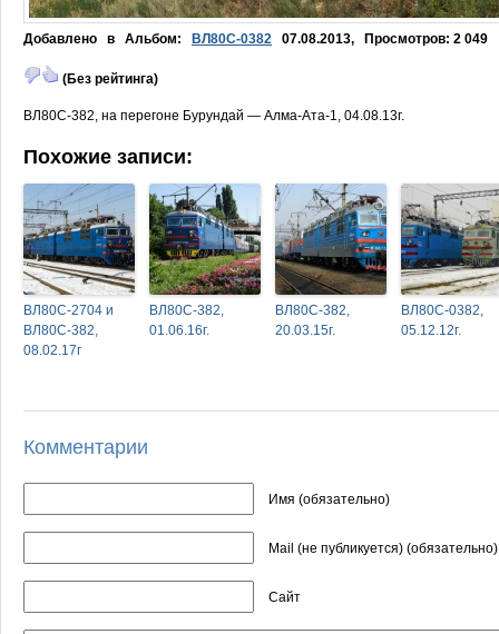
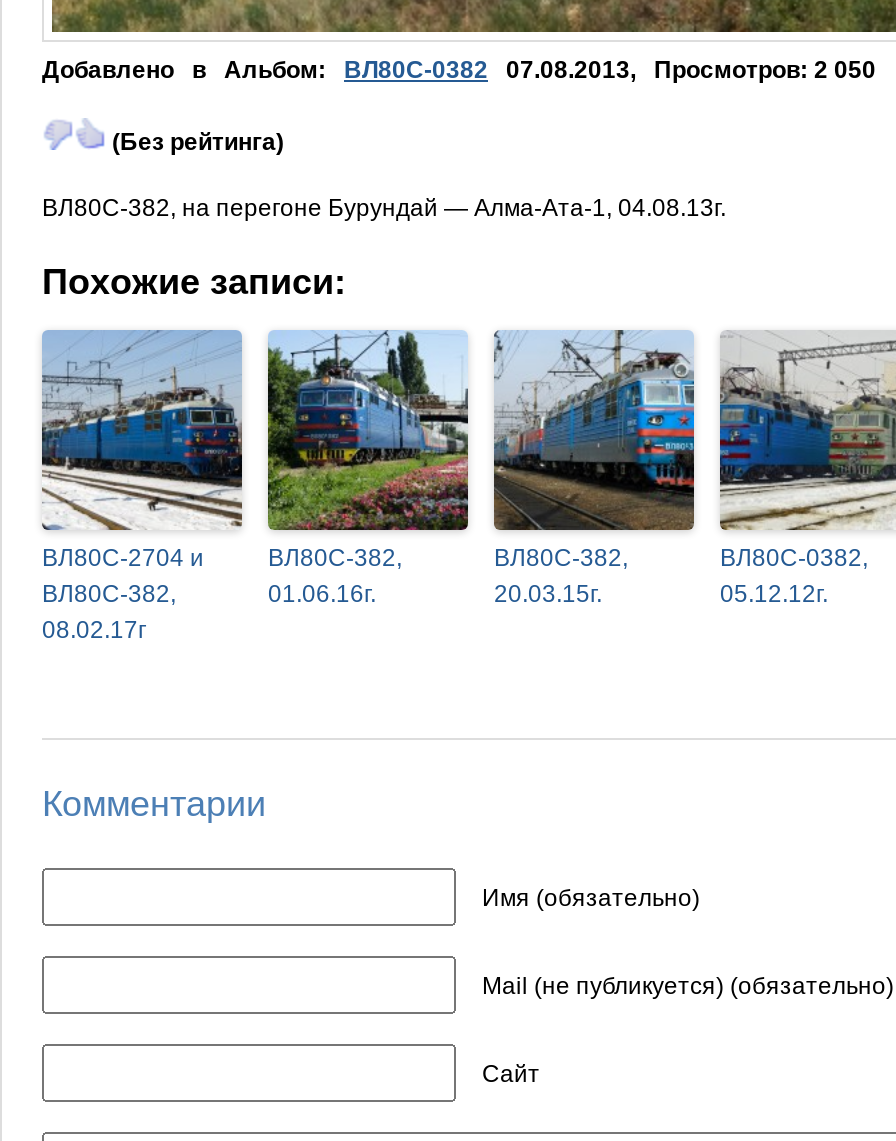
- Альбом: ВЛ80С-0382 07.08.2013, Просмотров: 2 049
+ Альбом: ВЛ80С-0382 07.08.2013, Просмотров: 2 050
